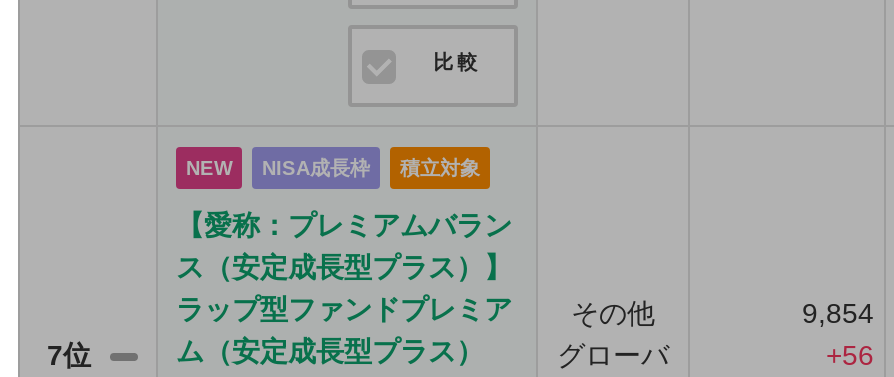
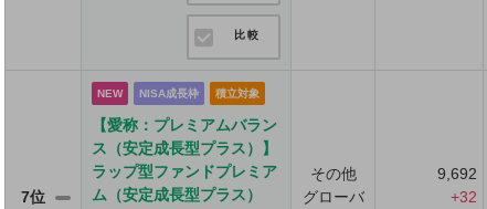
- 9,854
+ 9,692

- +56
+ +32
